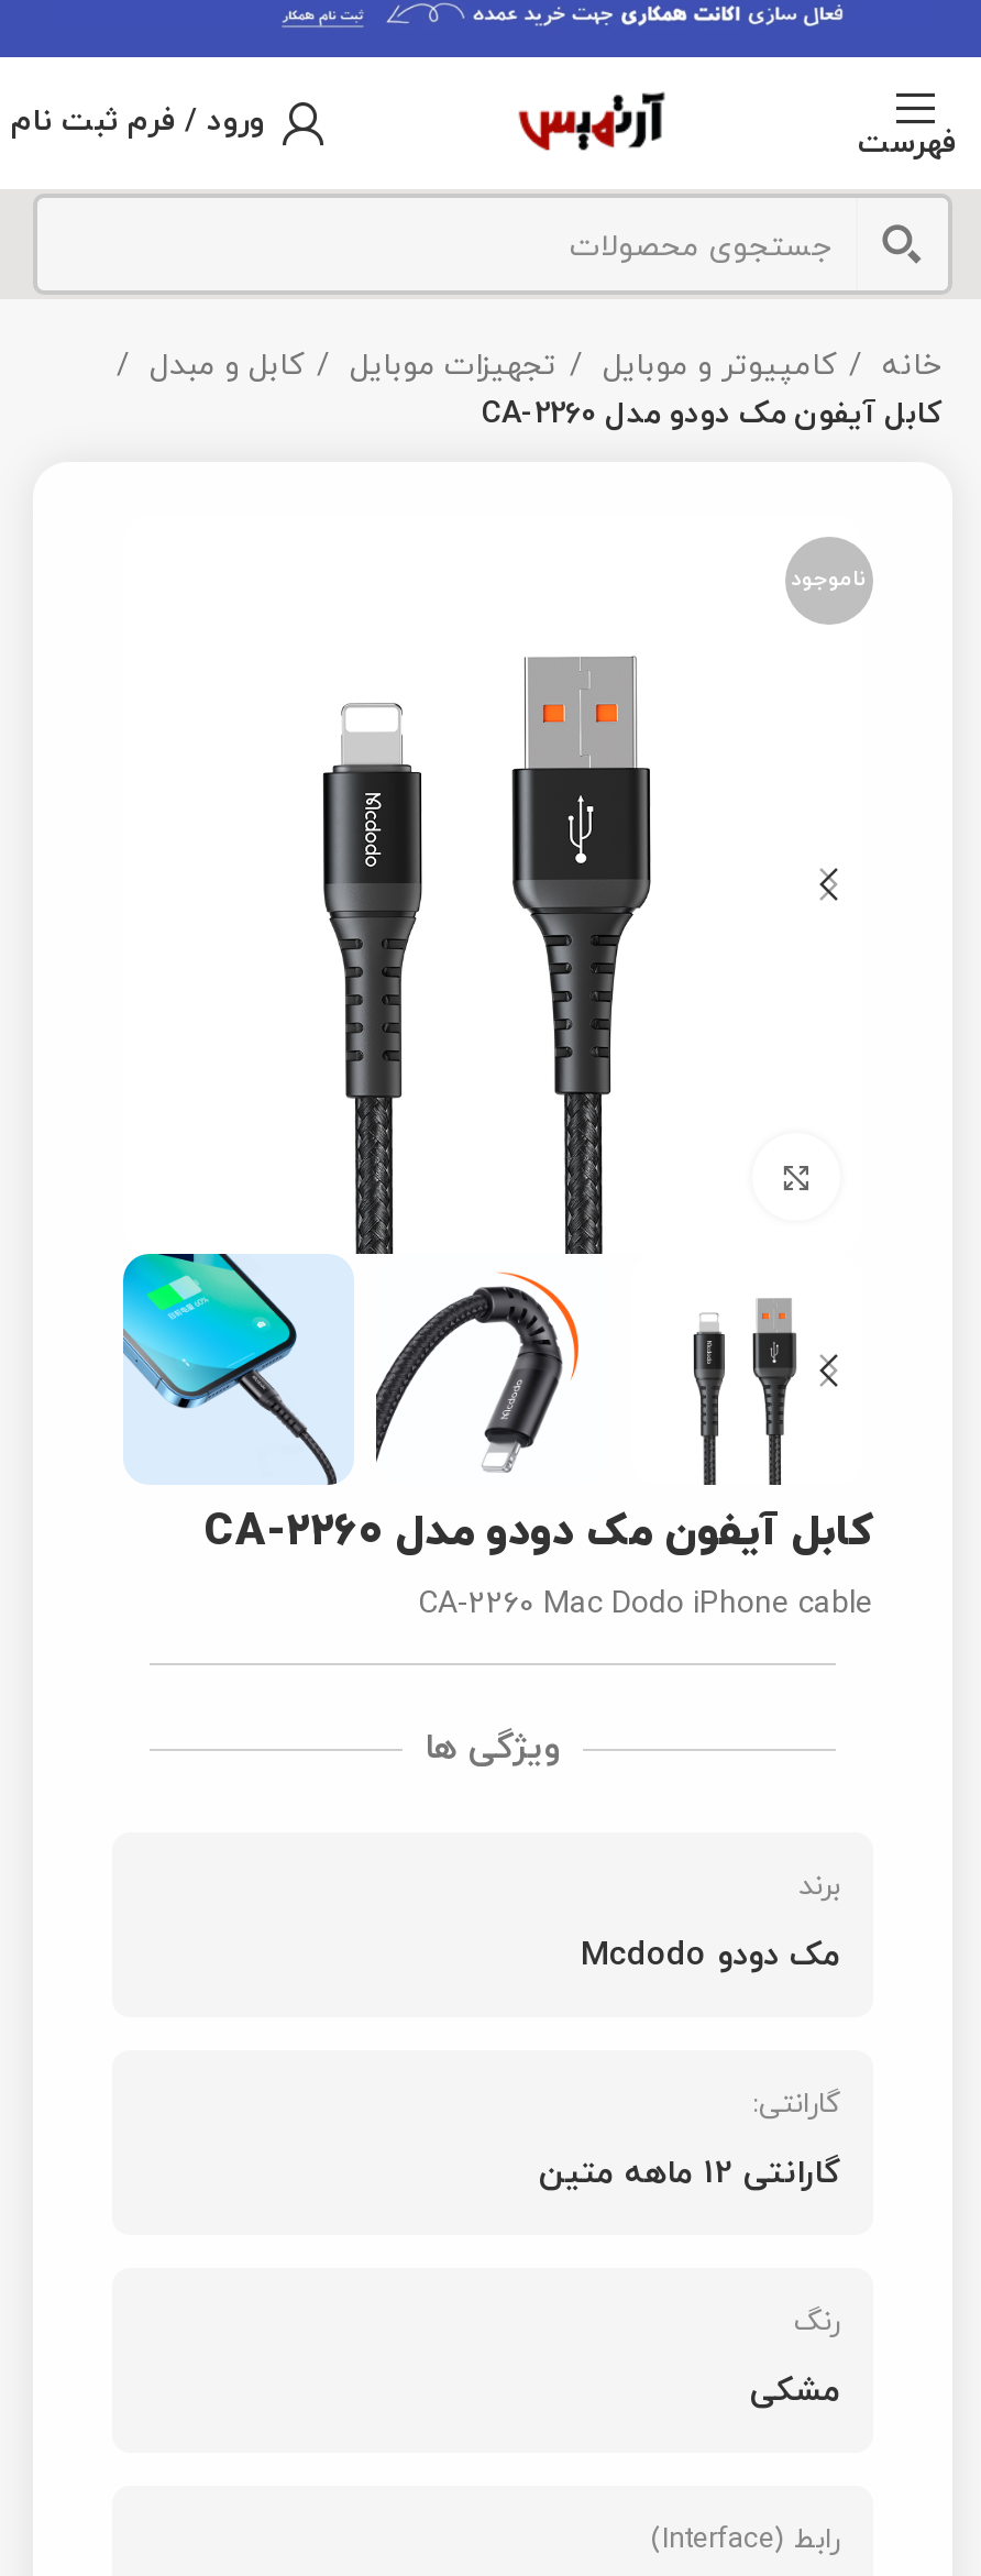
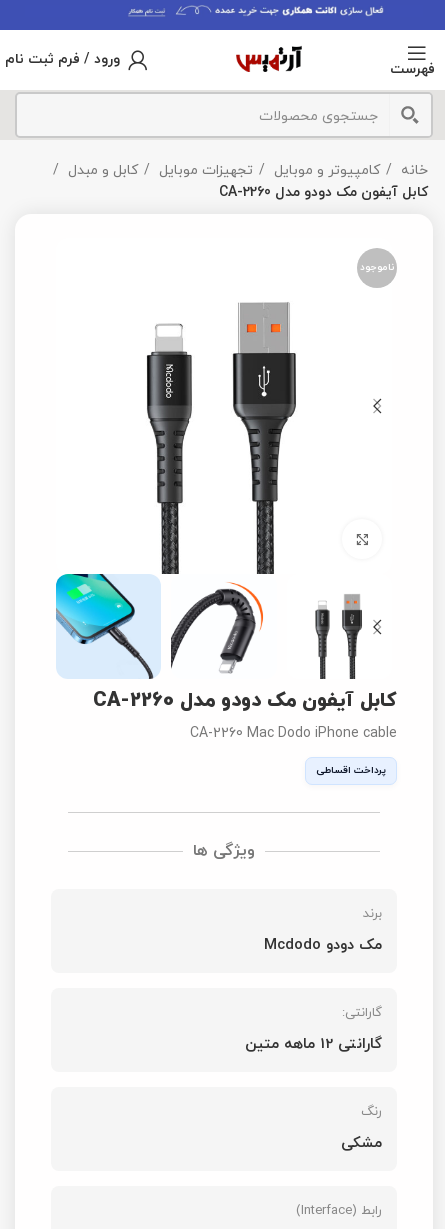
+ پرداخت اقساطی
